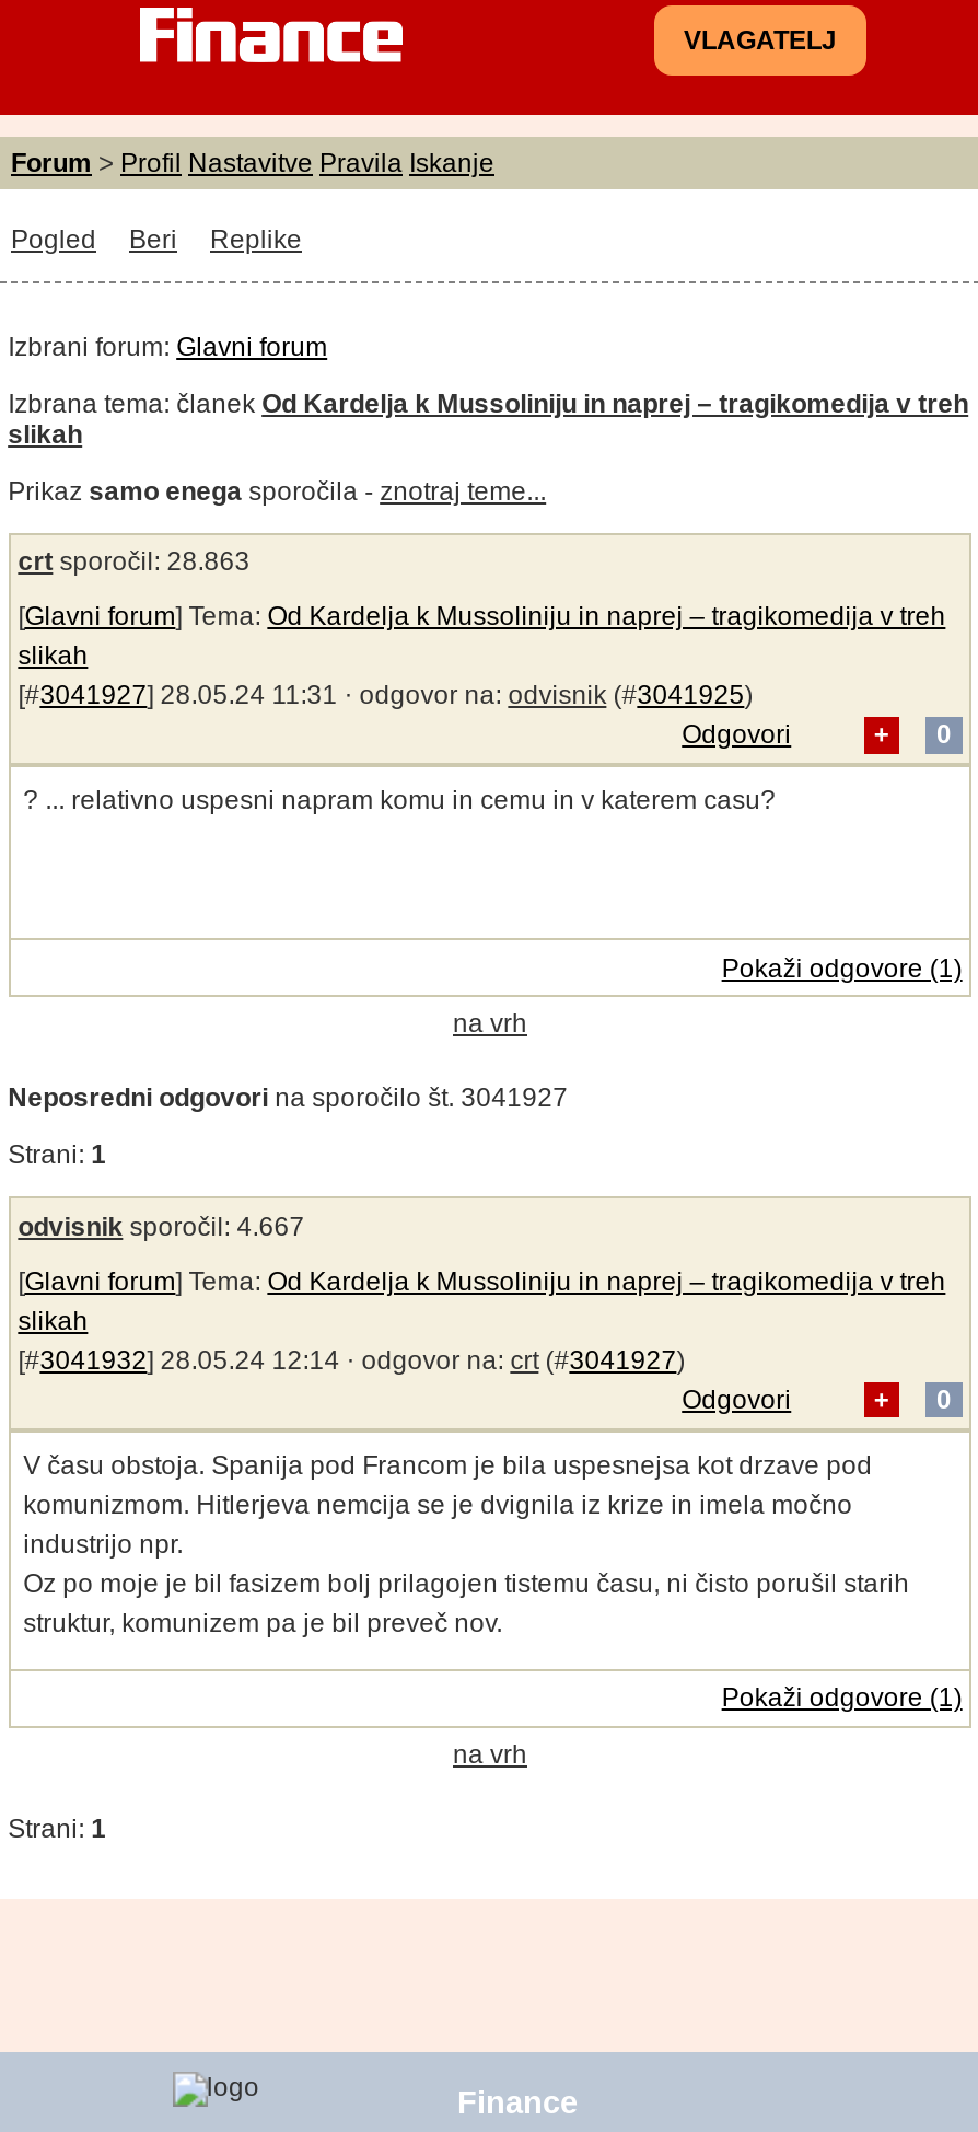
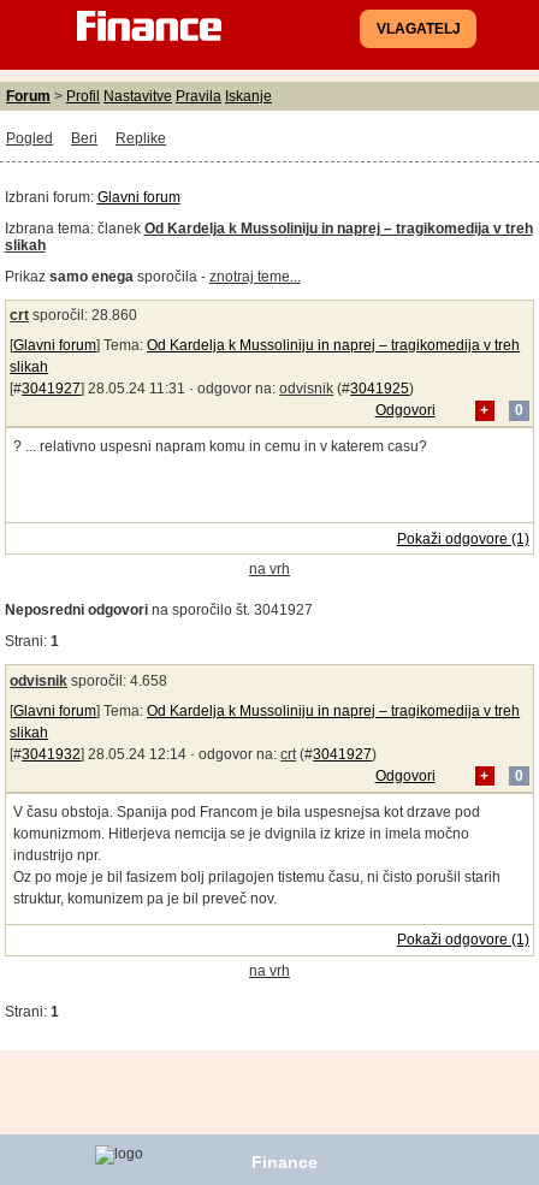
- crt sporočil: 28.863
+ crt sporočil: 28.860

- odvisnik sporočil: 4.667
+ odvisnik sporočil: 4.658
